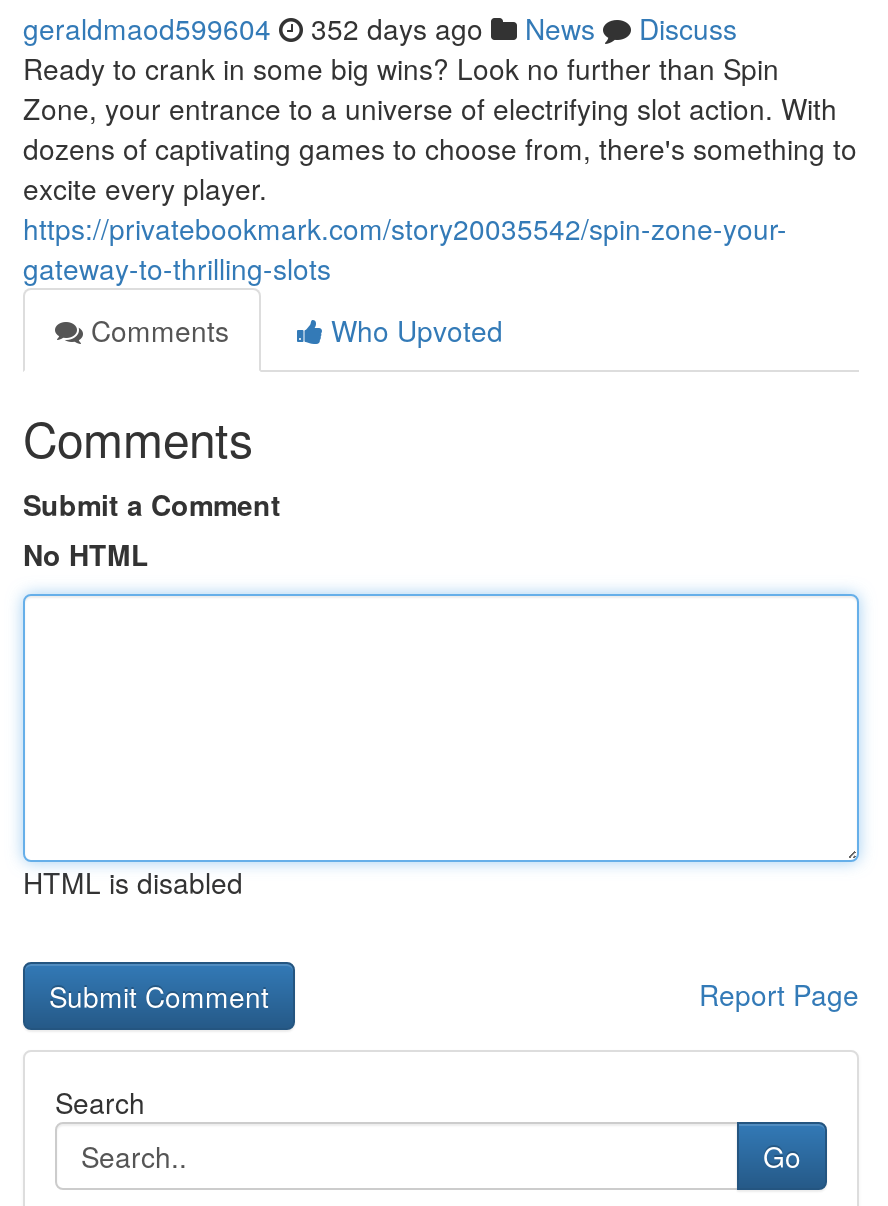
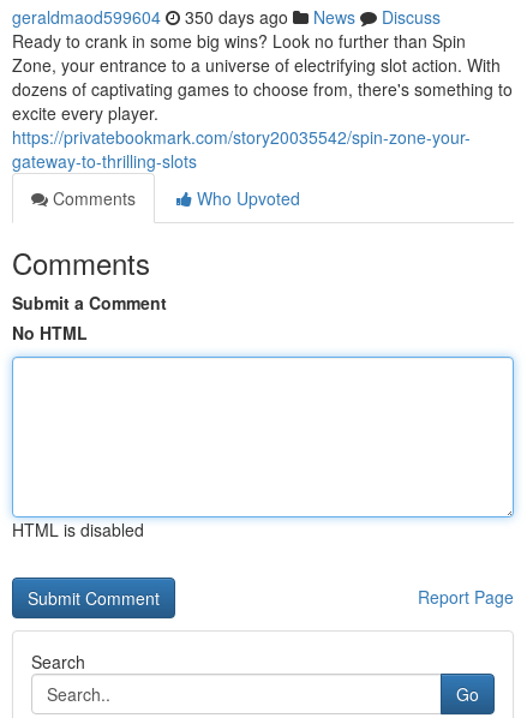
- geraldmaod599604 352 days ago News Discuss
+ geraldmaod599604 350 days ago News Discuss
